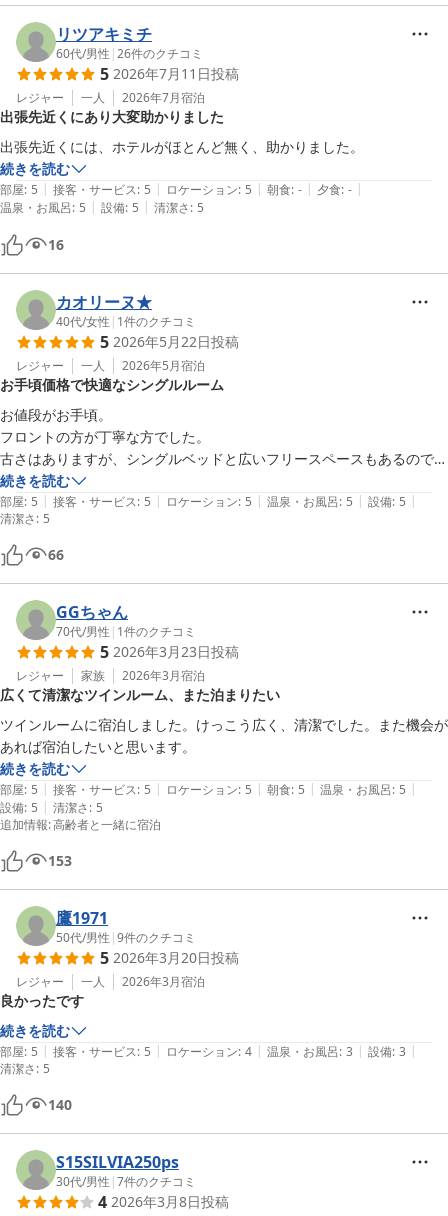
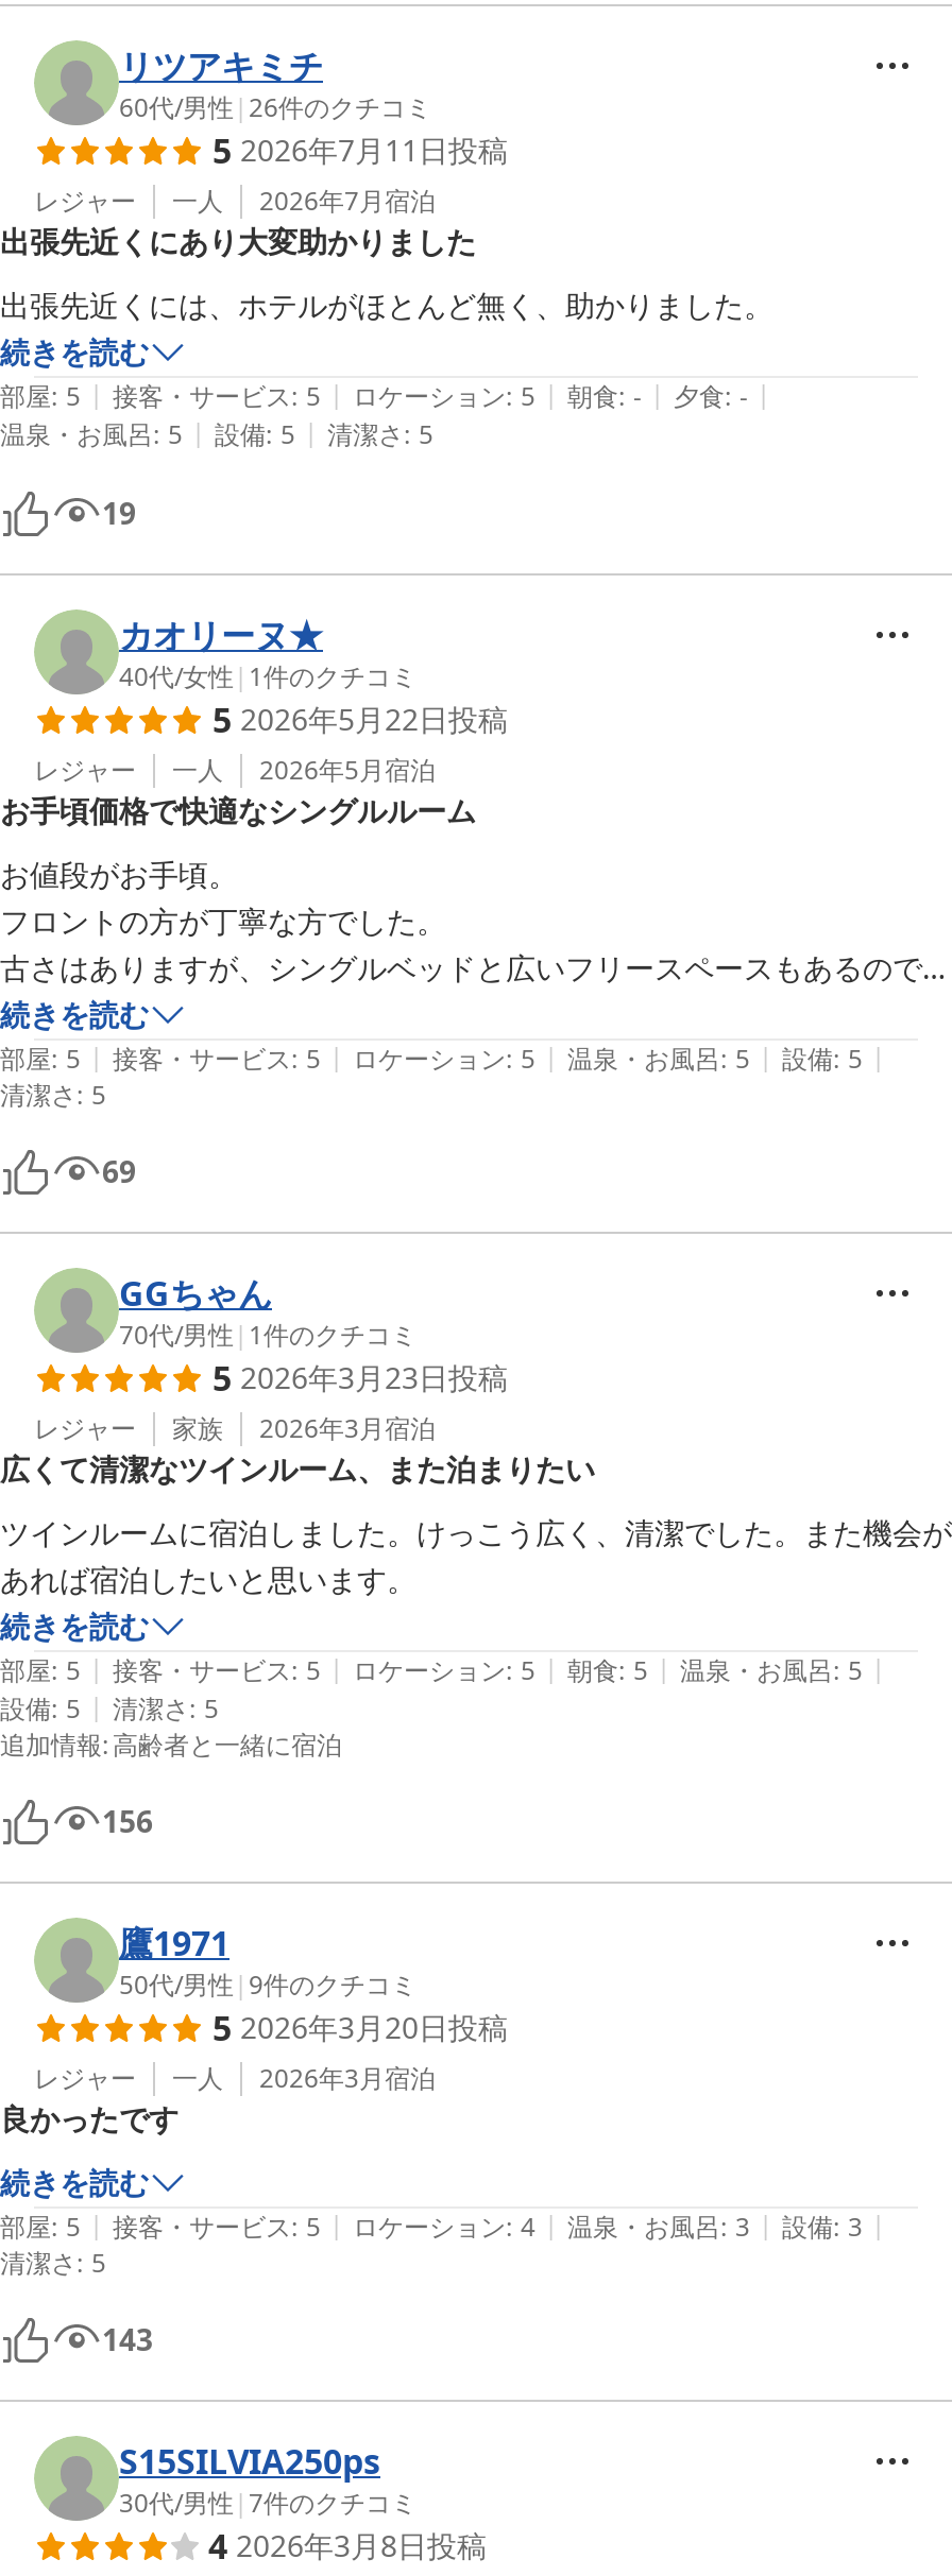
- 16
+ 19

- 66
+ 69

- 153
+ 156

- 140
+ 143
